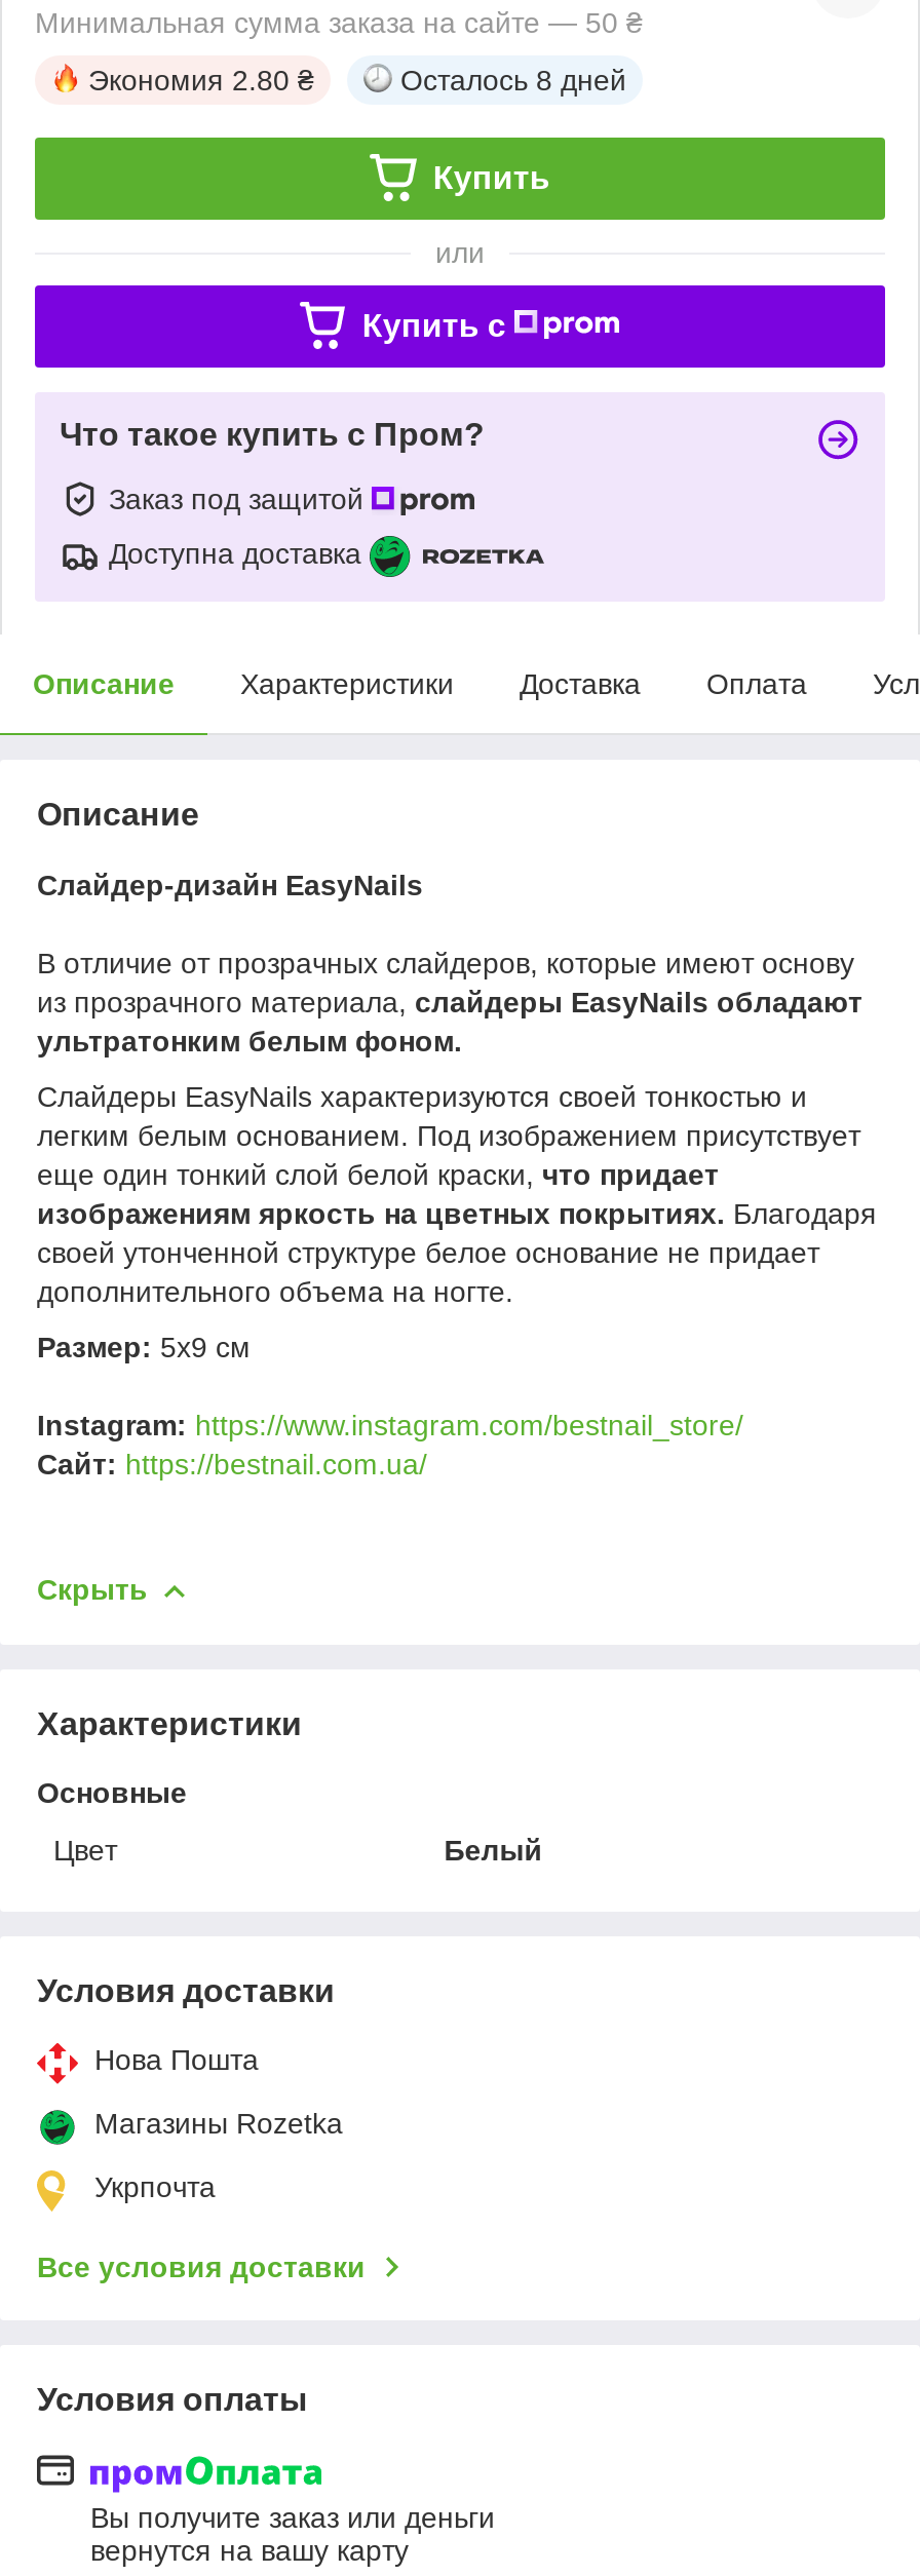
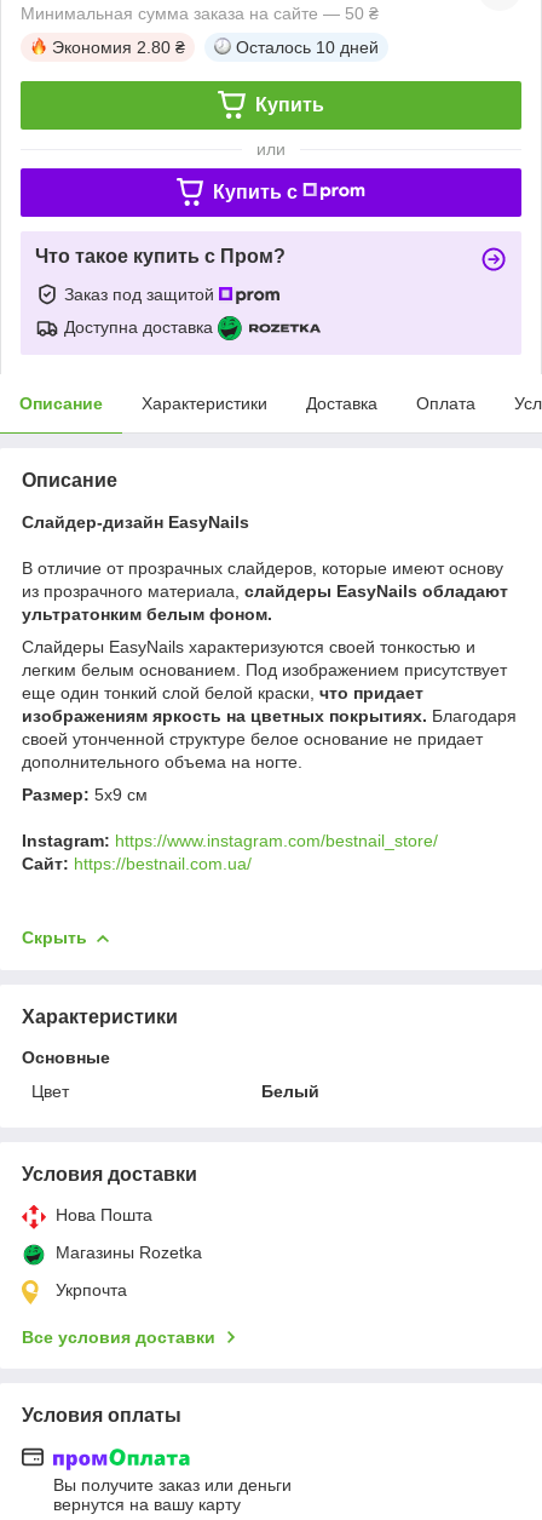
- Осталось 8 дней
+ Осталось 10 дней
